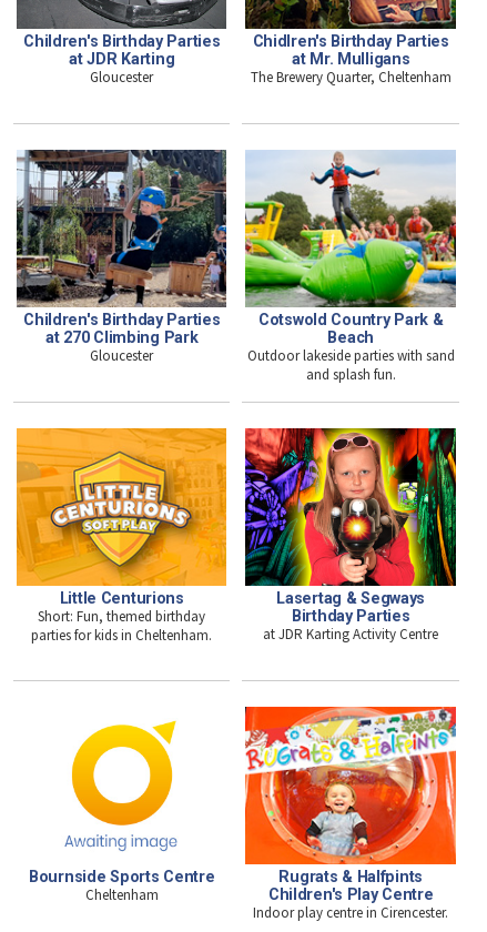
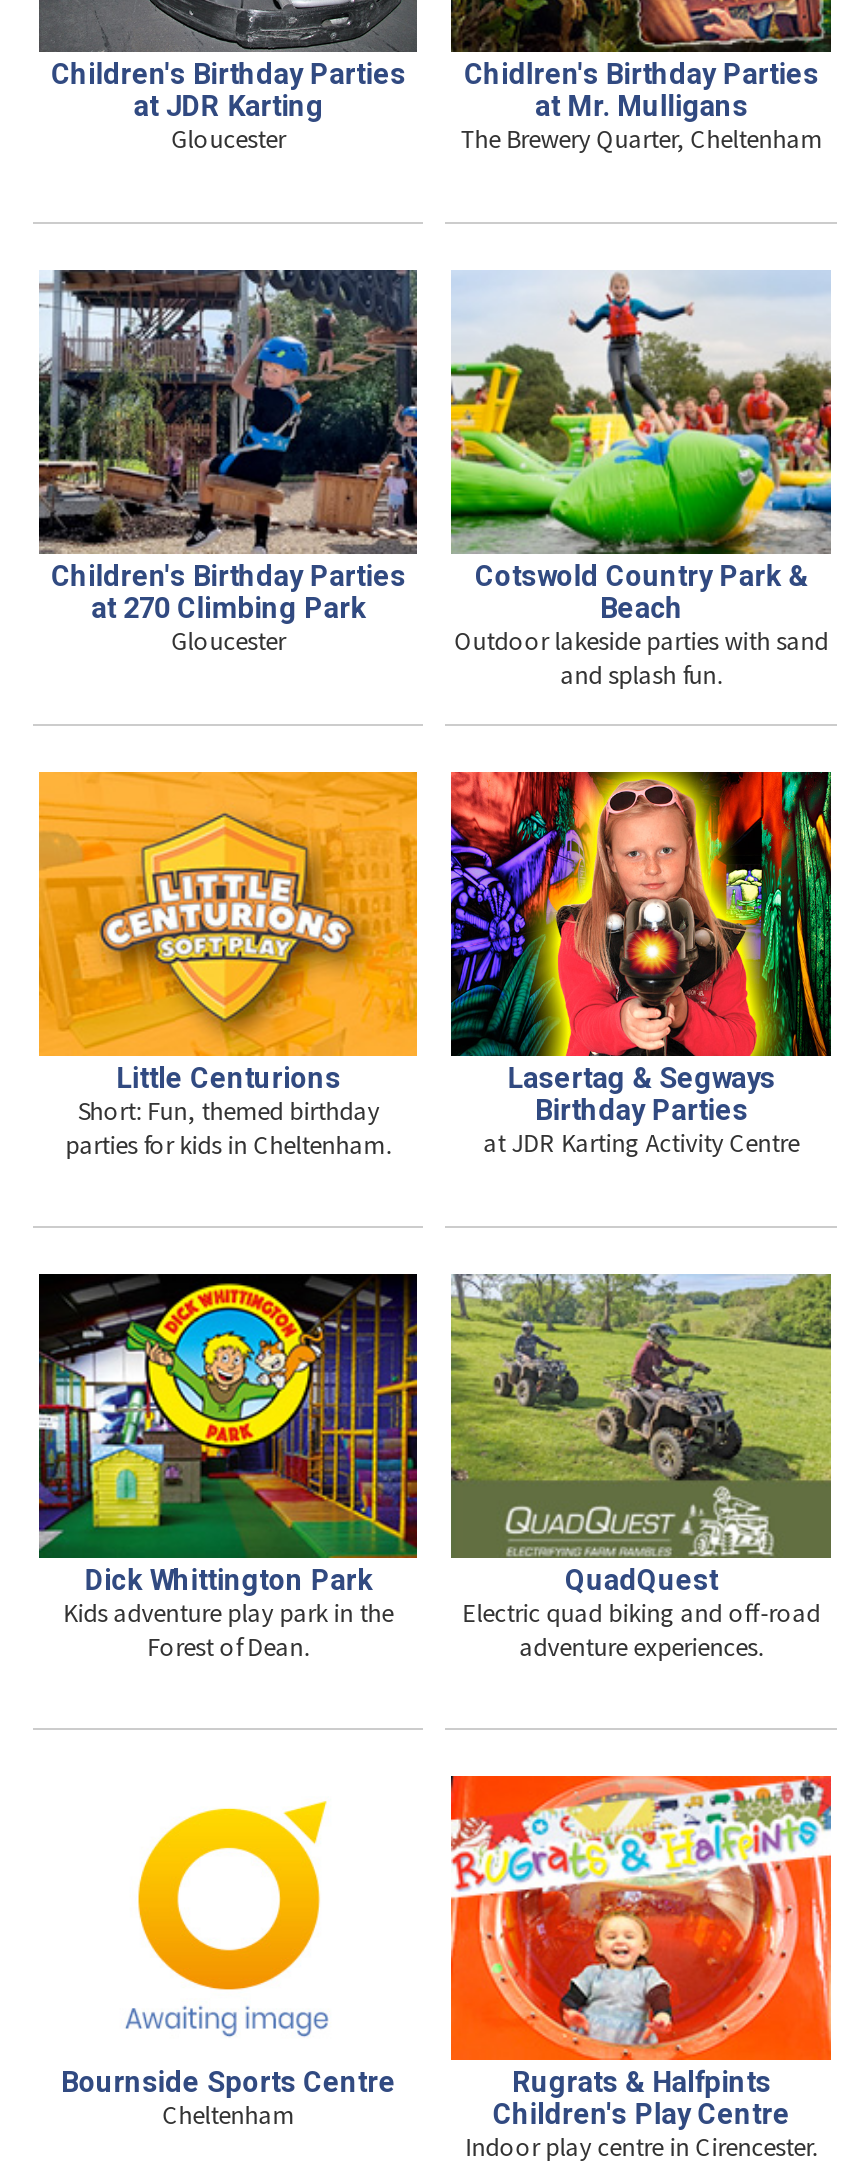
+ [image]
+ Dick Whittington Park
+ Kids adventure play park in the
+ Forest of Dean.

+ [image]
+ QuadQuest
+ Electric quad biking and off-road
+ adventure experiences.
